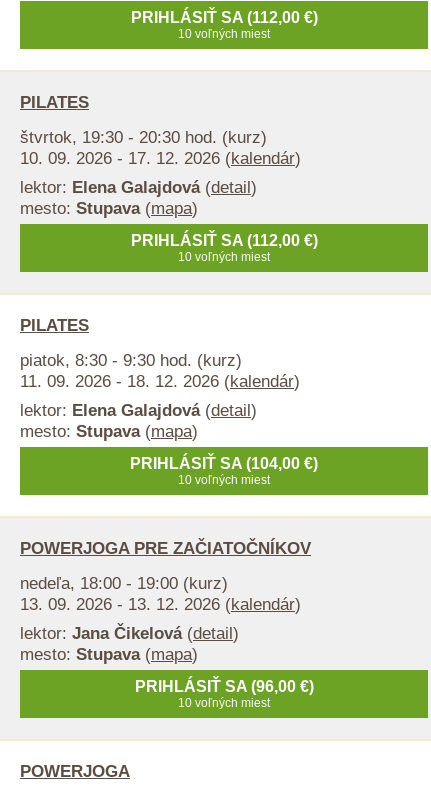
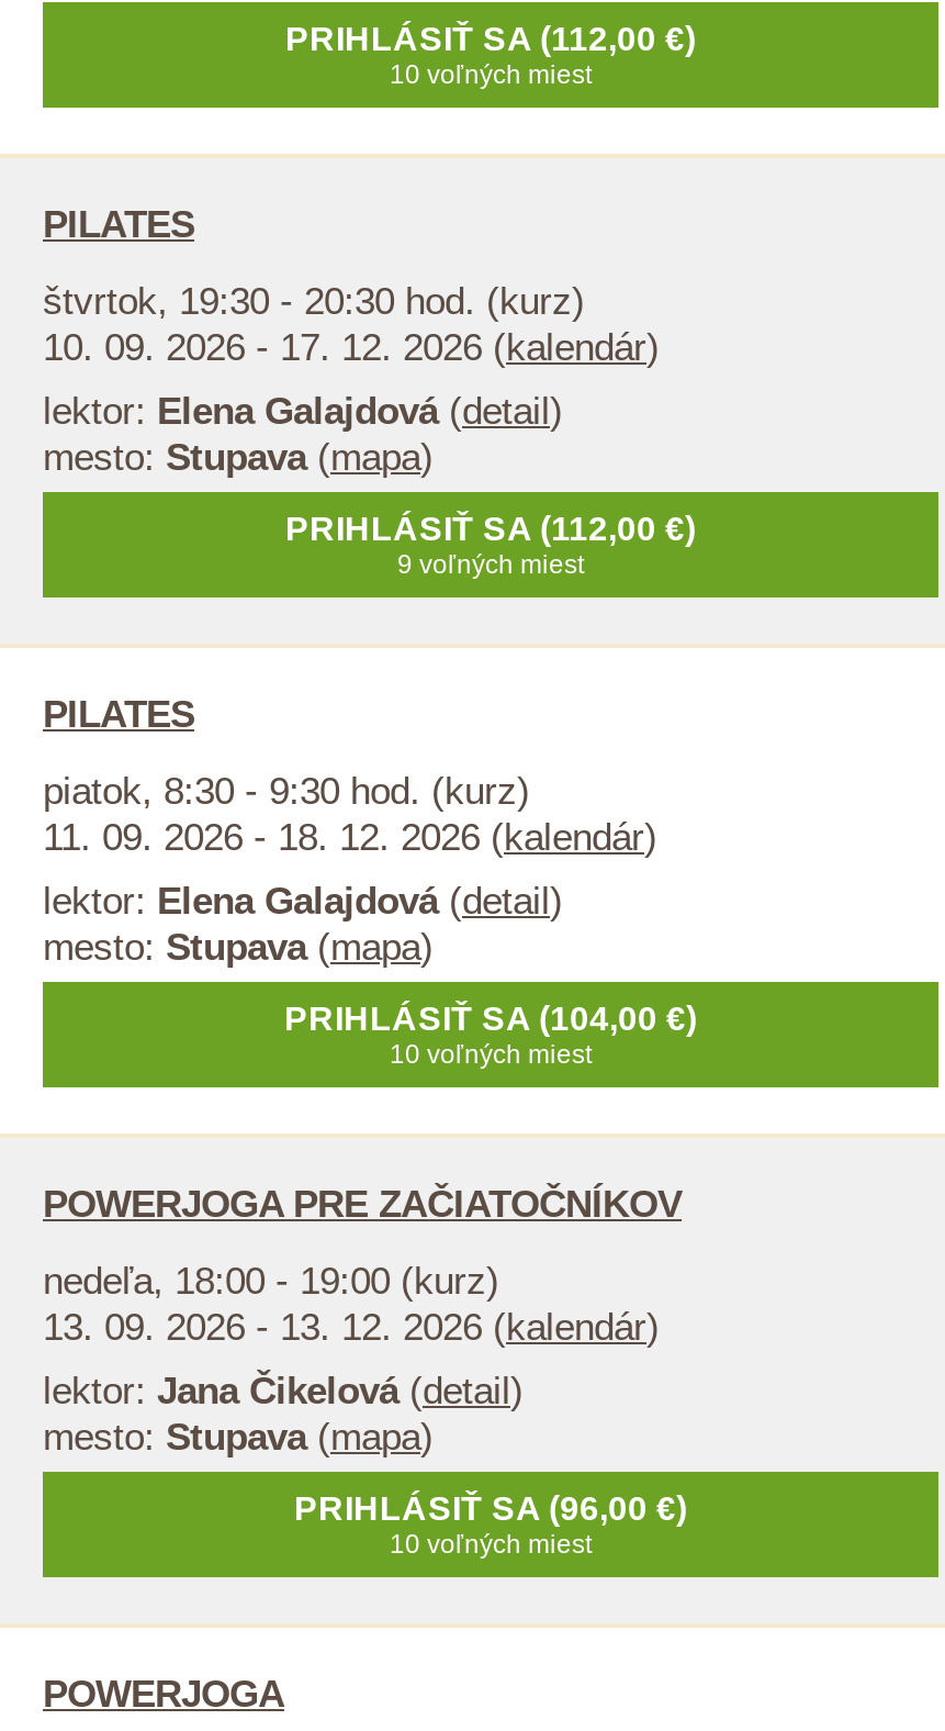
- 10 voľných miest
+ 9 voľných miest
